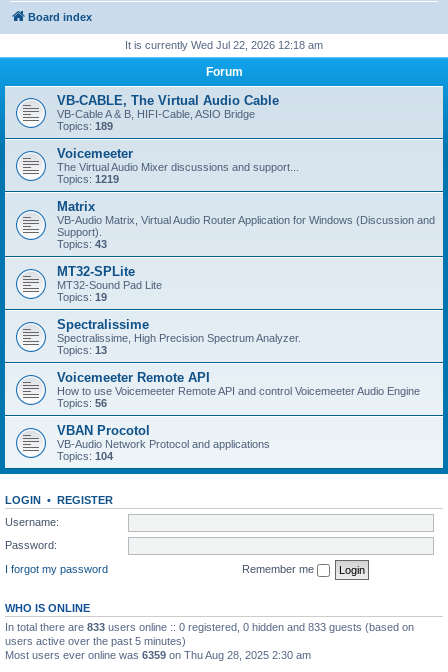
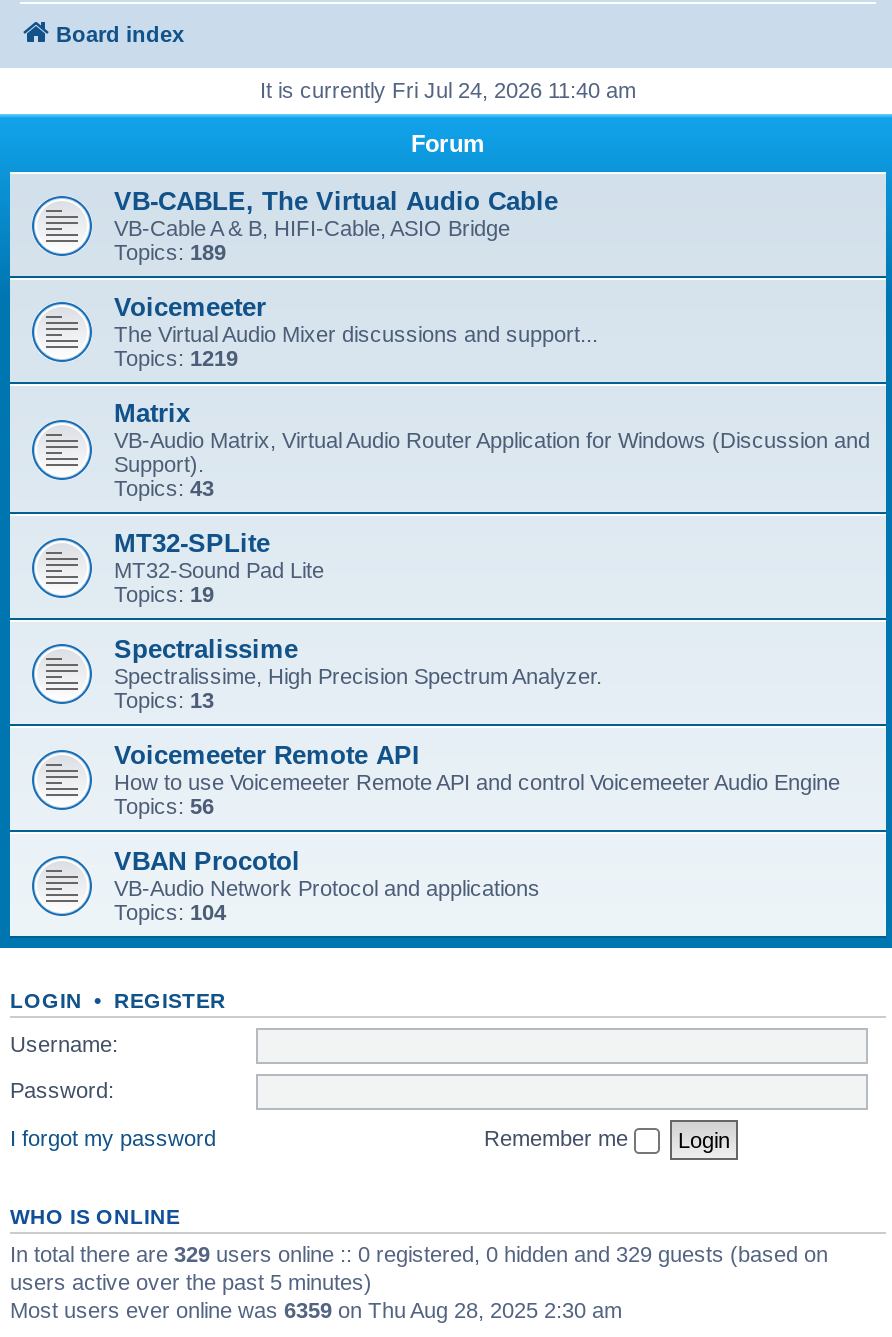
- It is currently Wed Jul 22, 2026 12:18 am
+ It is currently Fri Jul 24, 2026 11:40 am

- In total there are 833 users online :: 0 registered, 0 hidden and 833 guests (based on
+ In total there are 329 users online :: 0 registered, 0 hidden and 329 guests (based on
